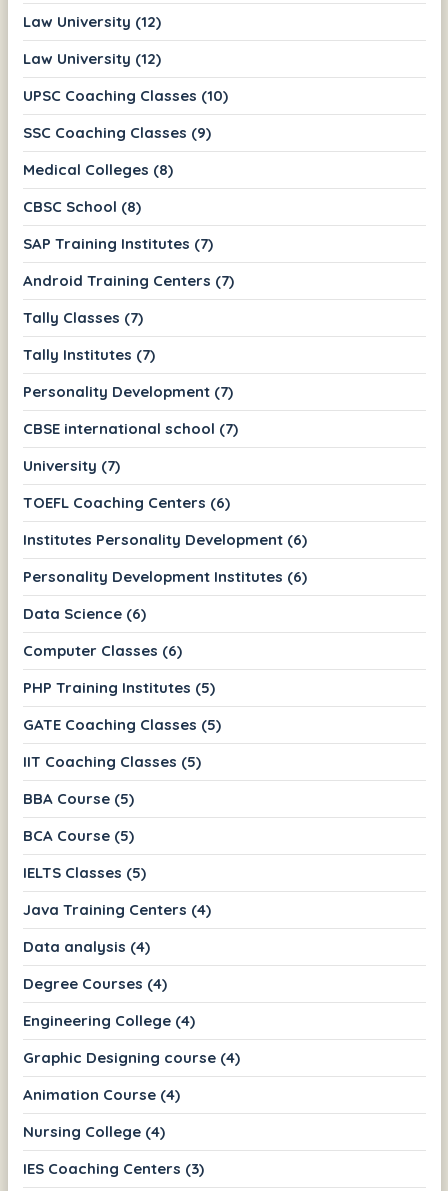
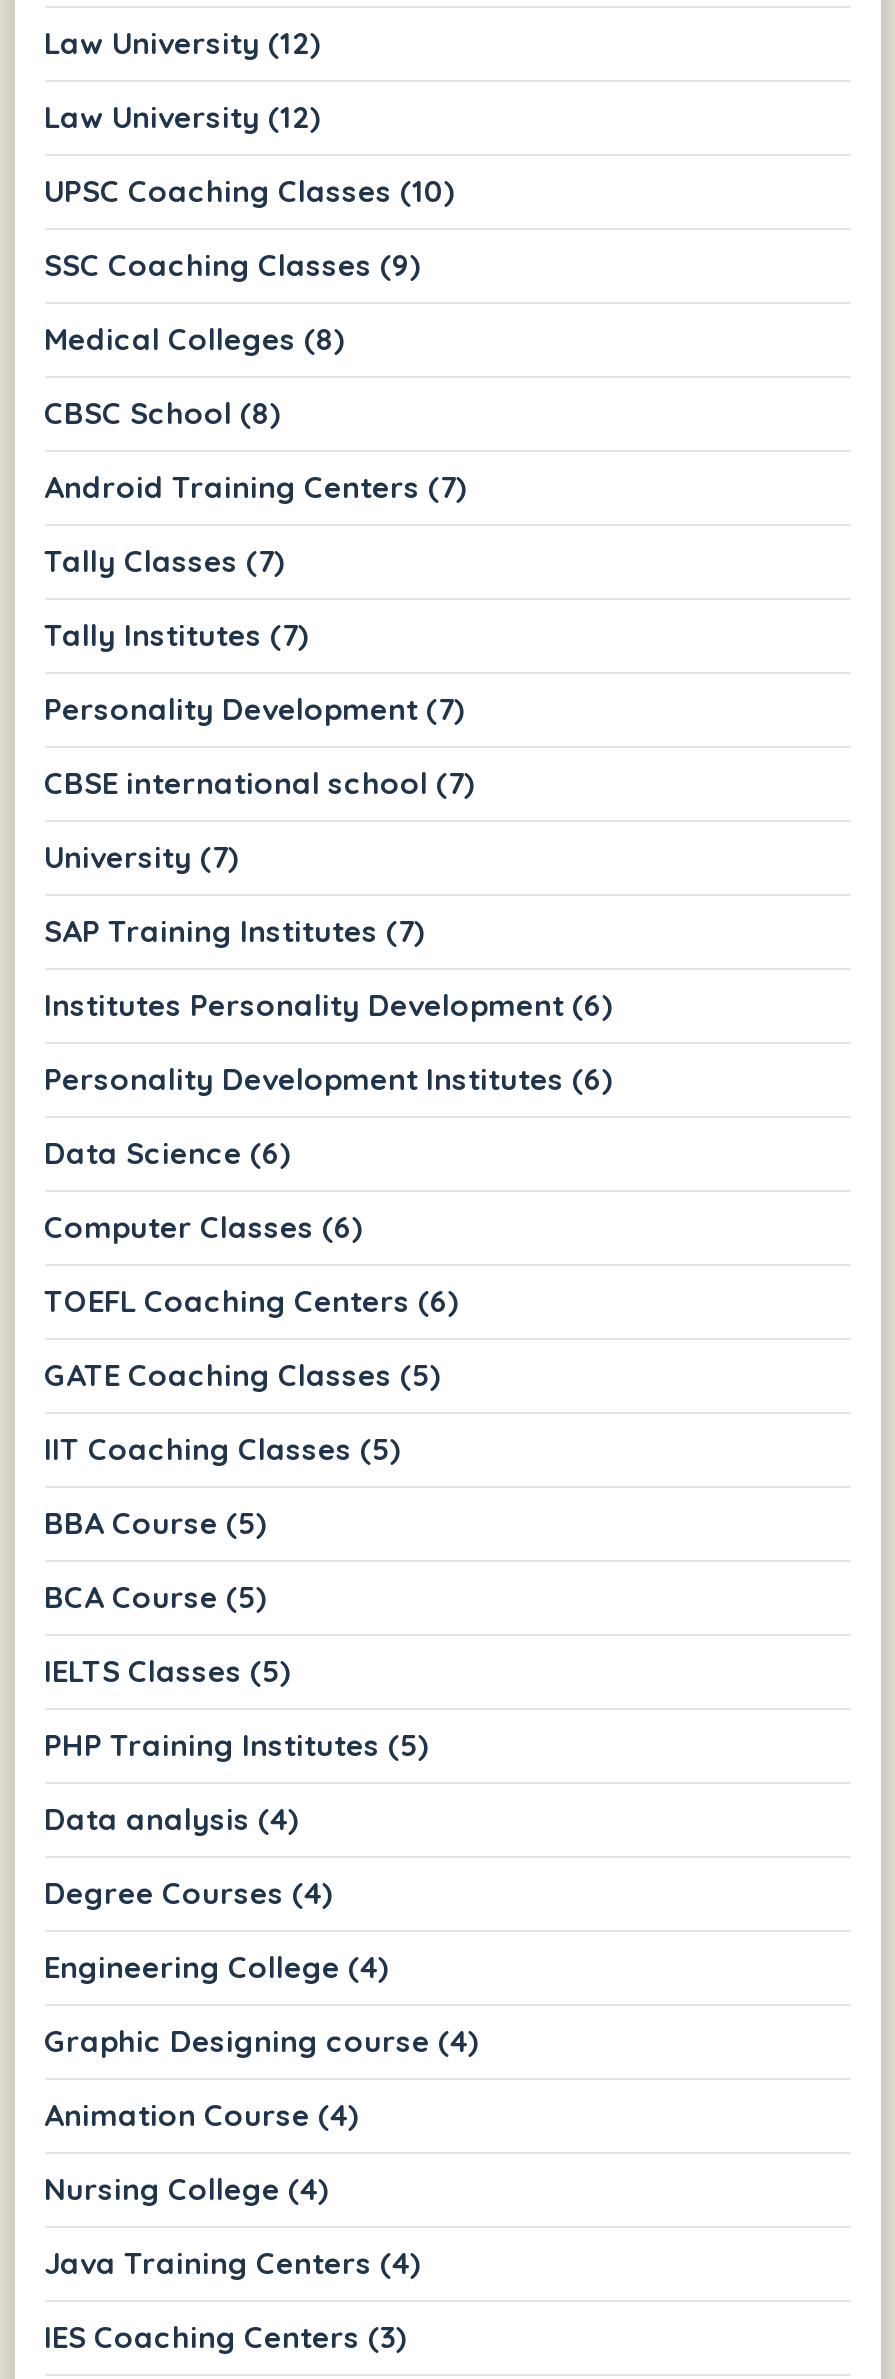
moved down: SAP Training Institutes (7)

moved up: Android Training Centers (7) | Tally Classes (7) | Tally Institutes (7) | Personality Development (7) | CBSE international school (7) | University (7)

moved down: TOEFL Coaching Centers (6)

moved up: Institutes Personality Development (6) | Personality Development Institutes (6) | Data Science (6) | Computer Classes (6)

moved down: PHP Training Institutes (5)

moved up: GATE Coaching Classes (5) | IIT Coaching Classes (5) | BBA Course (5) | BCA Course (5) | IELTS Classes (5)

moved down: Java Training Centers (4)

moved up: Data analysis (4) | Degree Courses (4) | Engineering College (4) | Graphic Designing course (4) | Animation Course (4) | Nursing College (4)
